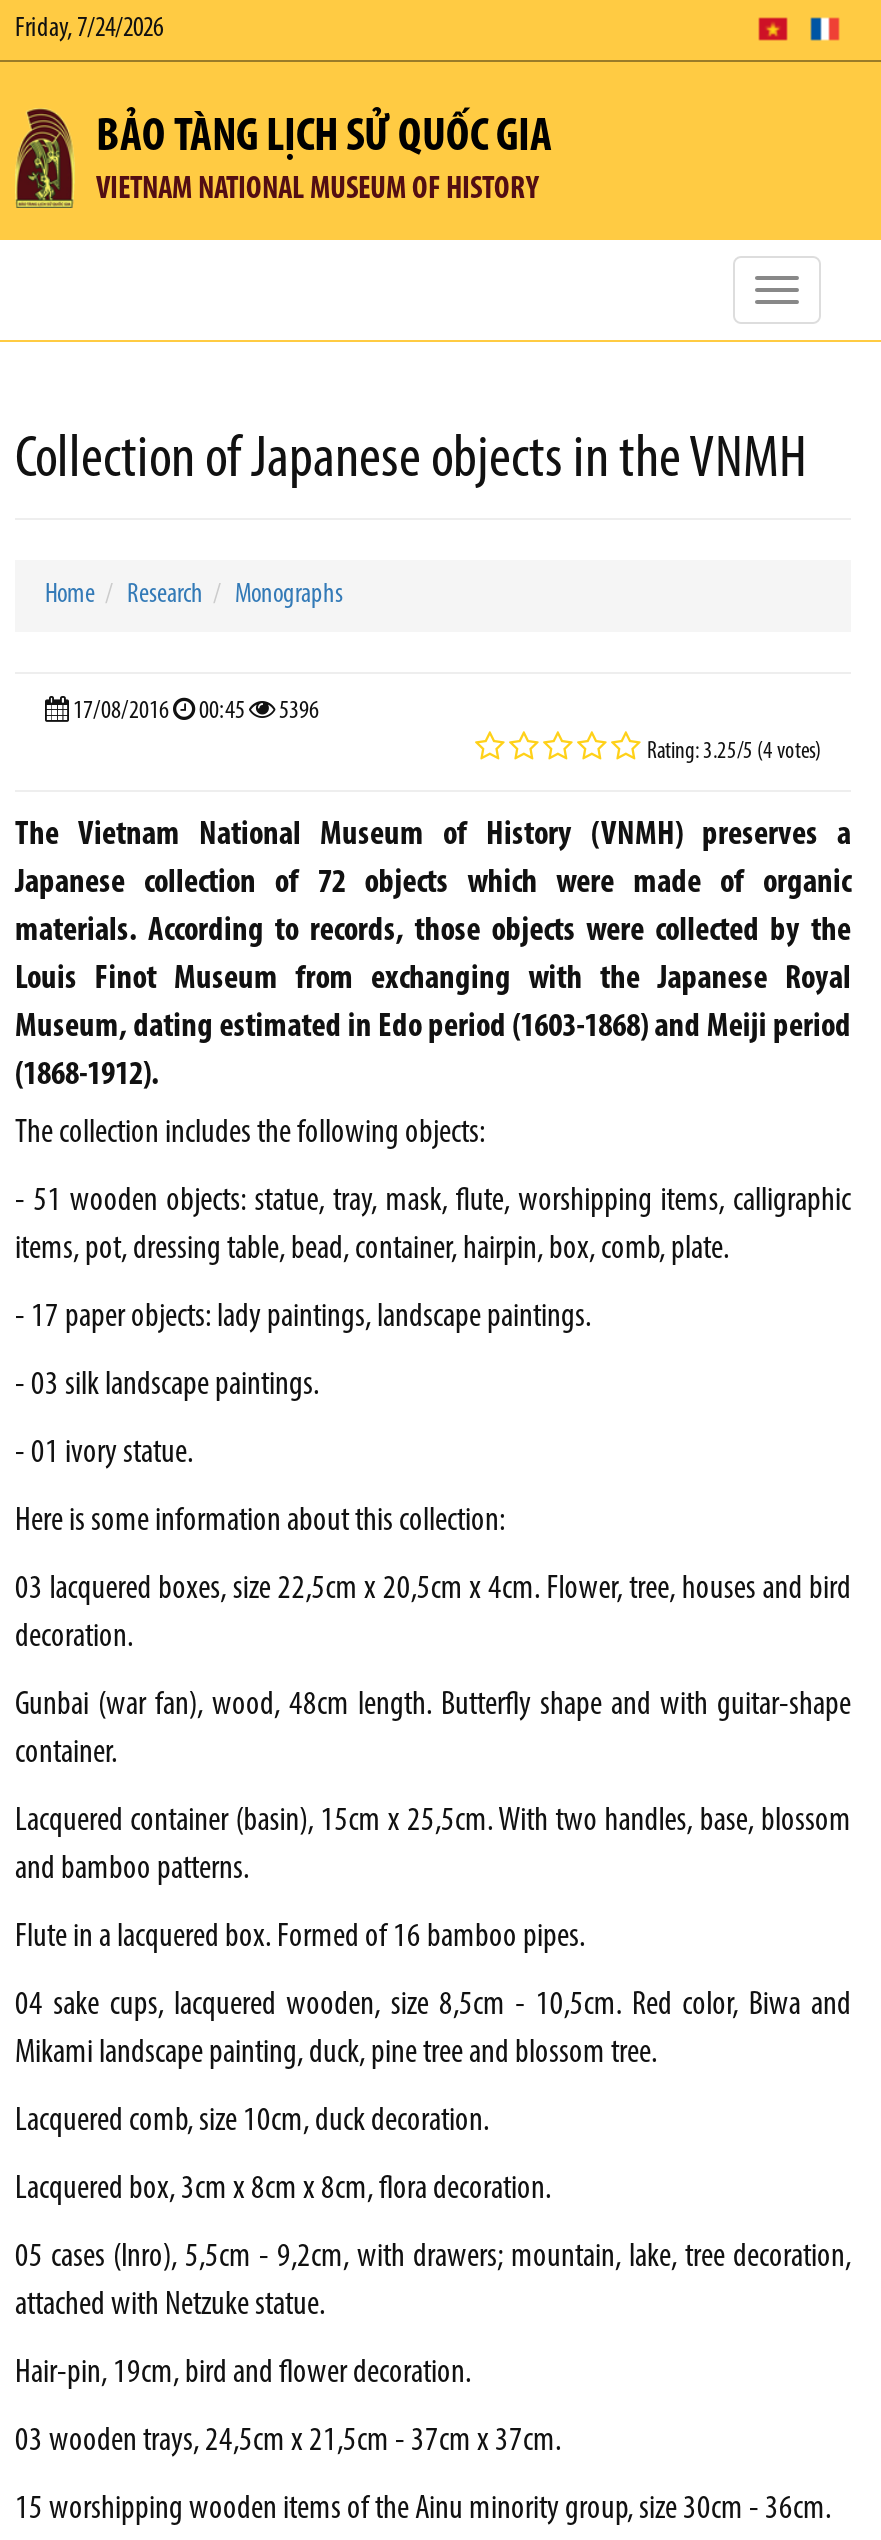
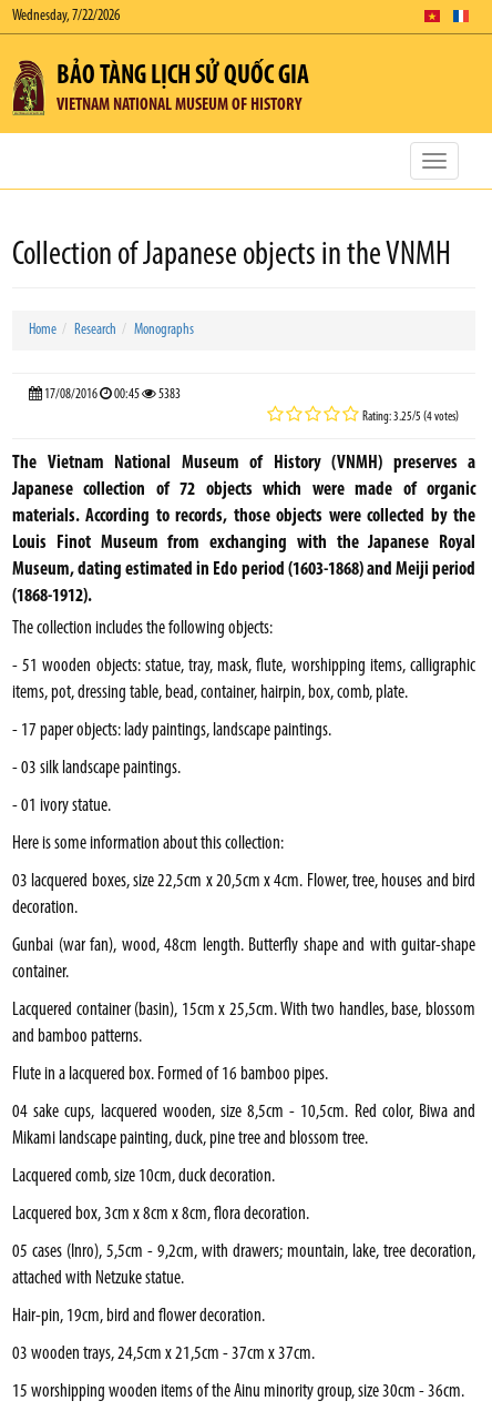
- Friday, 7/24/2026
+ Wednesday, 7/22/2026

- 17/08/2016 00:45 5396
+ 17/08/2016 00:45 5383
